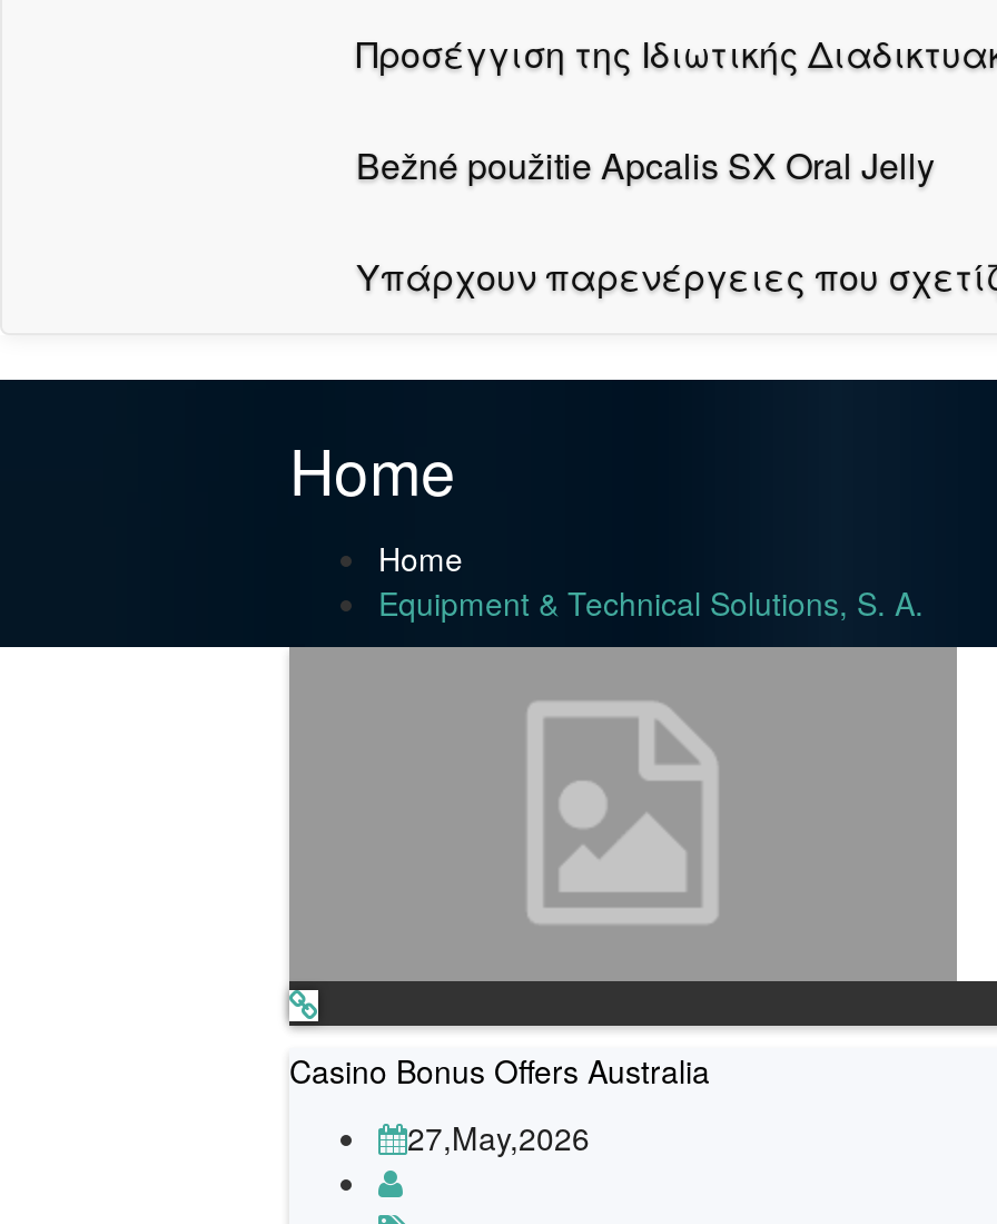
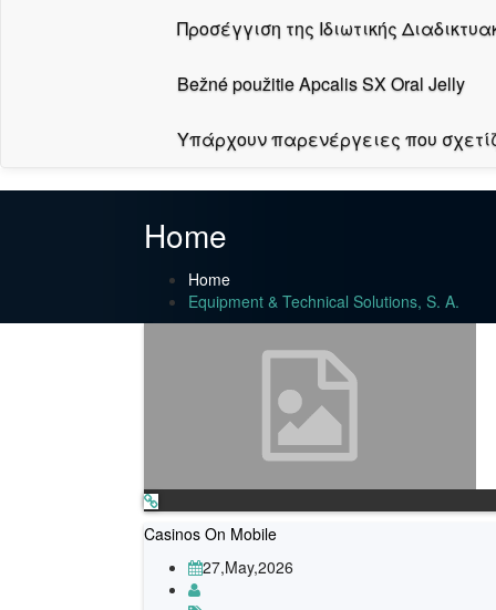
- Casino Bonus Offers Australia
+ Casinos On Mobile
